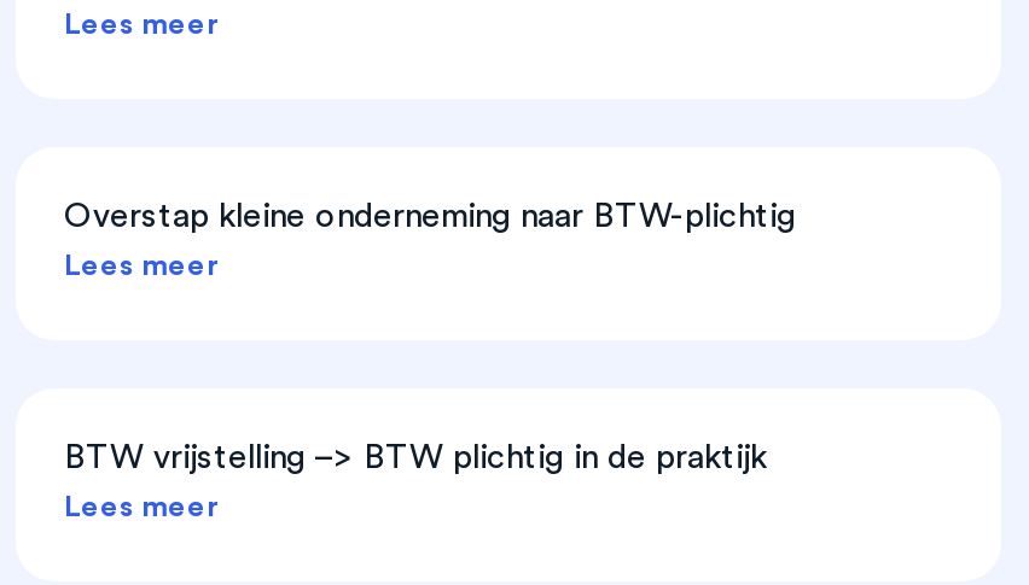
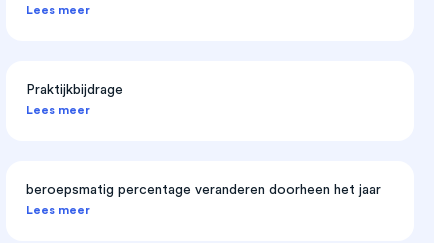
- Overstap kleine onderneming naar BTW-plichtig
+ Praktijkbijdrage

- BTW vrijstelling –> BTW plichtig in de praktijk
+ beroepsmatig percentage veranderen doorheen het jaar
